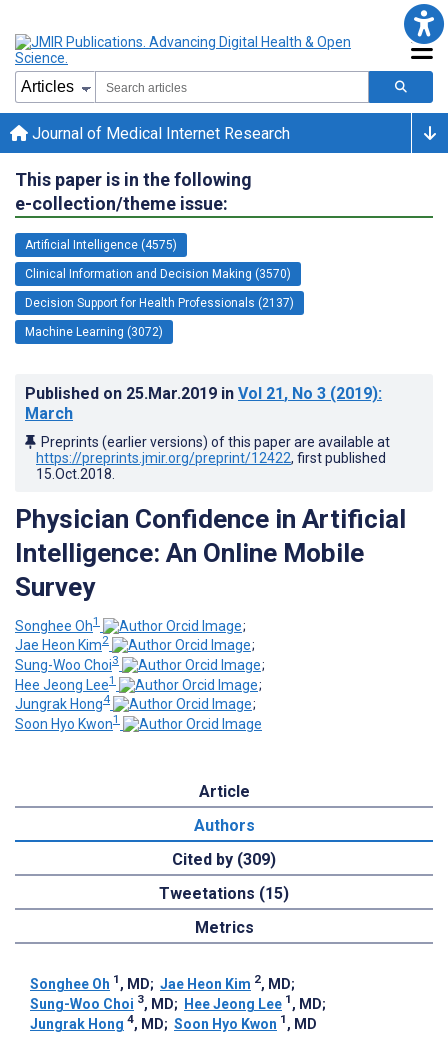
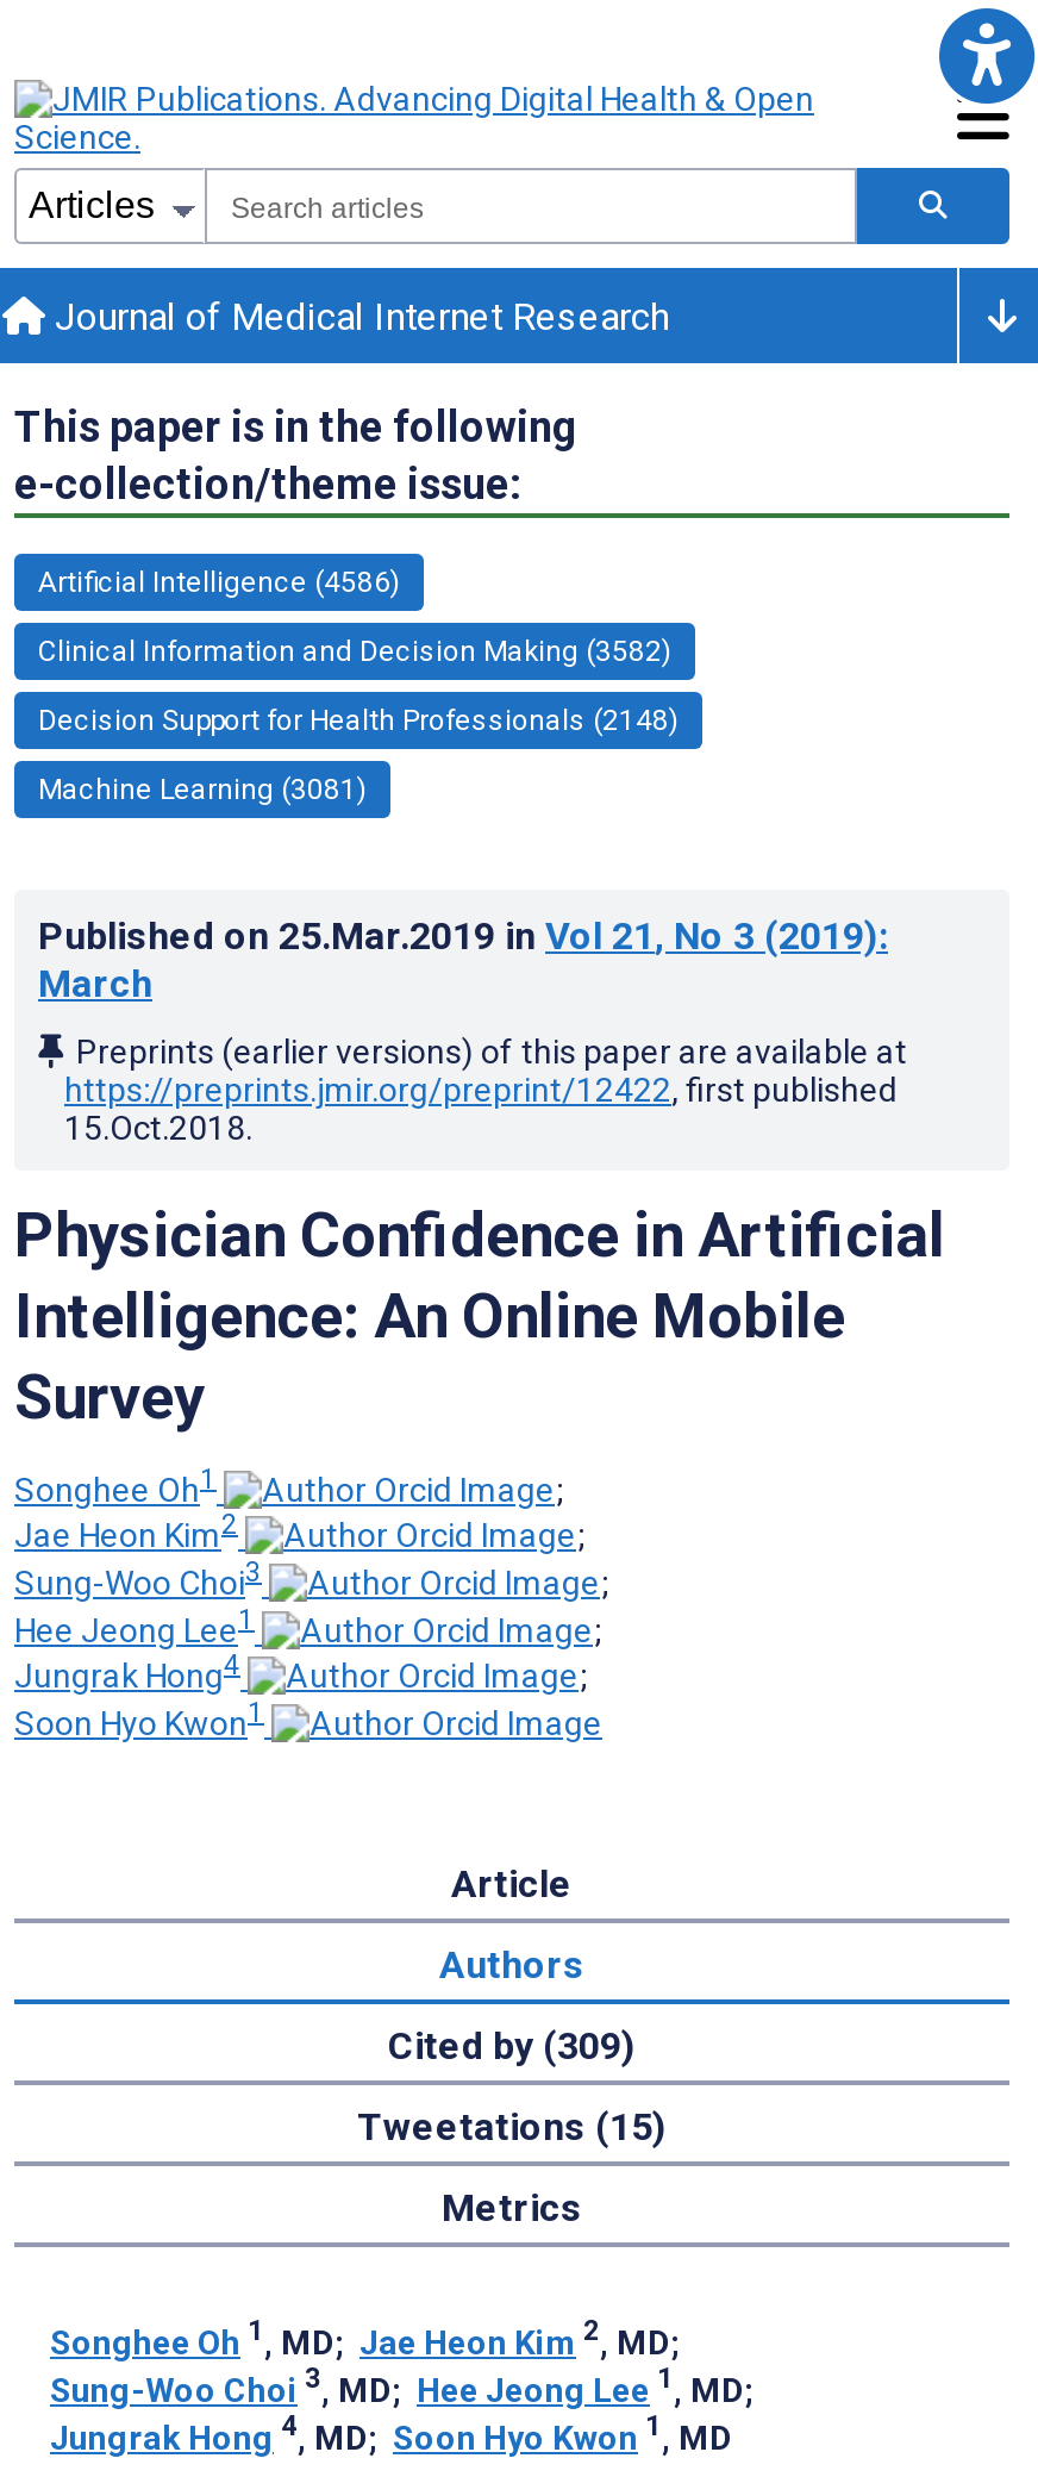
- Artificial Intelligence (4575)
+ Artificial Intelligence (4586)

- Clinical Information and Decision Making (3570)
+ Clinical Information and Decision Making (3582)

- Decision Support for Health Professionals (2137)
+ Decision Support for Health Professionals (2148)

- Machine Learning (3072)
+ Machine Learning (3081)
